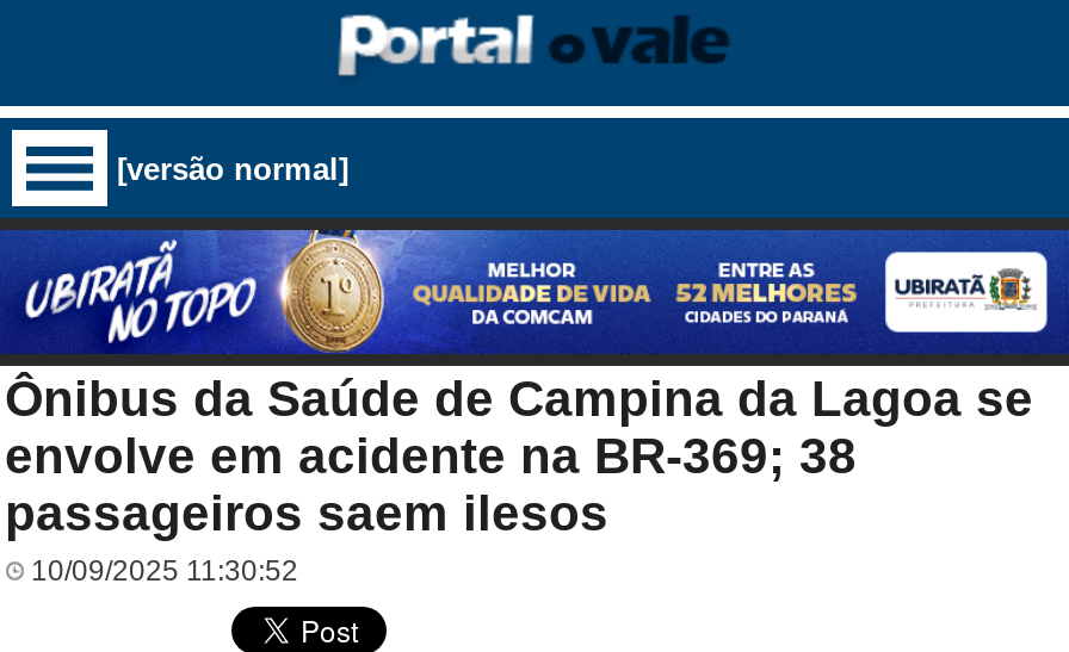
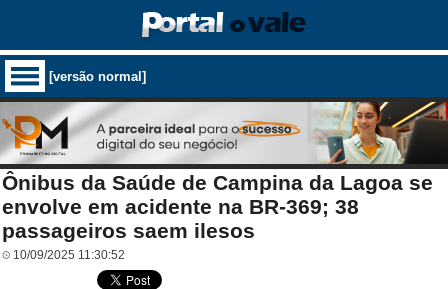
- [image]
+ [image]
